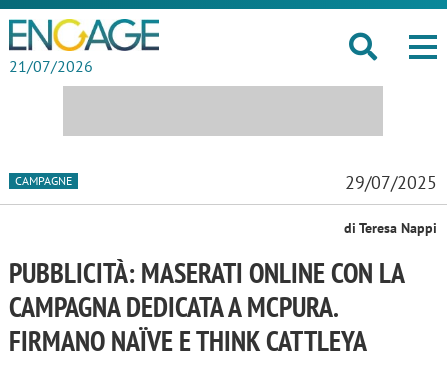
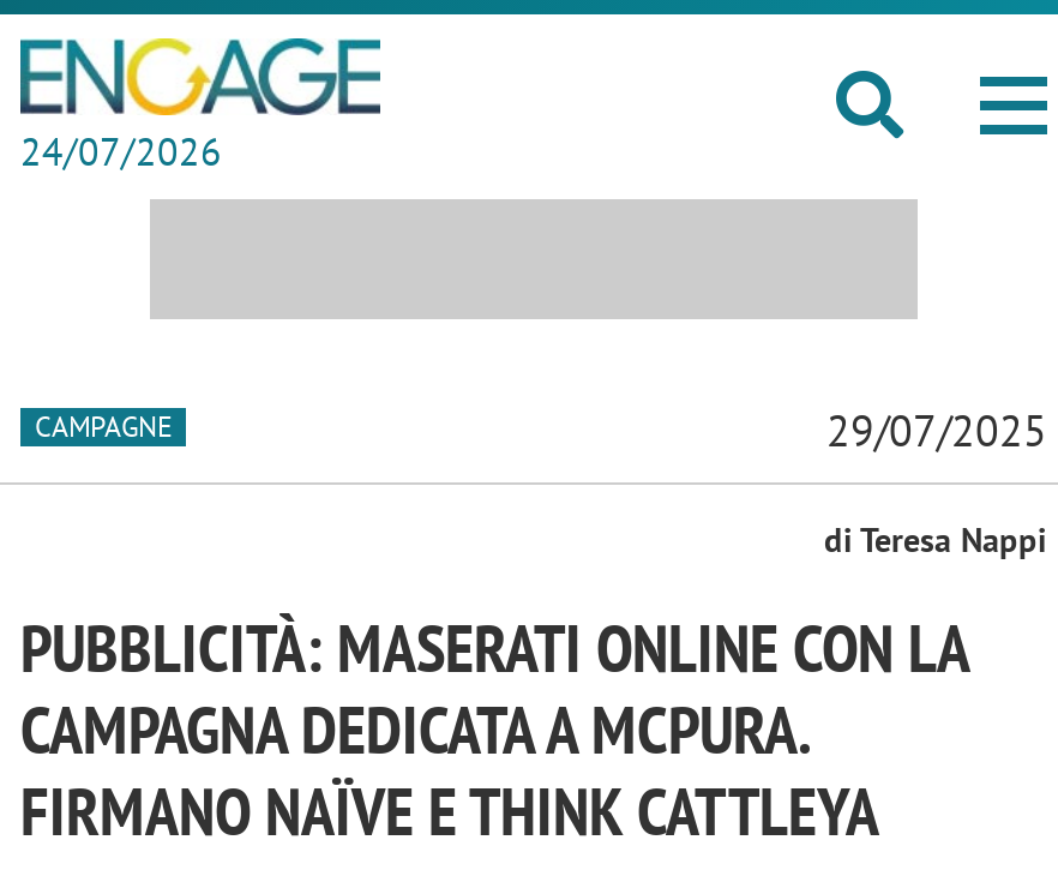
- 21/07/2026
+ 24/07/2026
